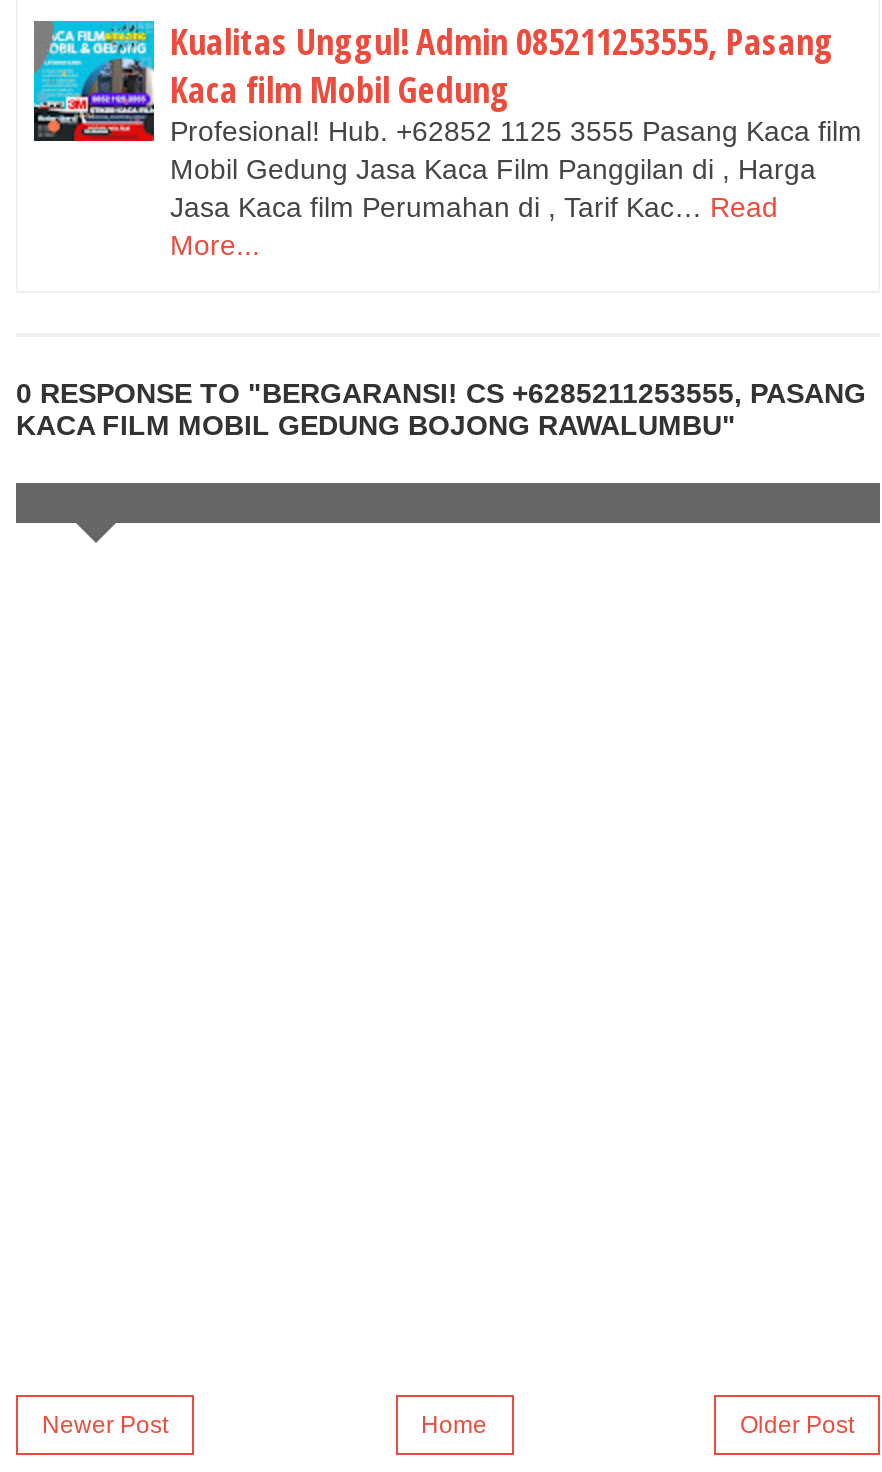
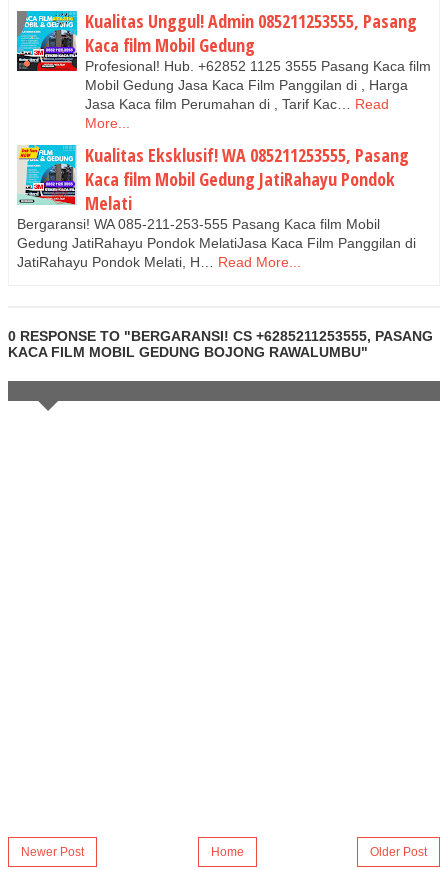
+ [image]
+ Kualitas Eksklusif! WA 085211253555, Pasang
+ Kaca film Mobil Gedung JatiRahayu Pondok
+ Melati
+ Bergaransi! WA 085-211-253-555 Pasang Kaca film Mobil
+ Gedung JatiRahayu Pondok MelatiJasa Kaca Film Panggilan di
+ JatiRahayu Pondok Melati, H… Read More...
